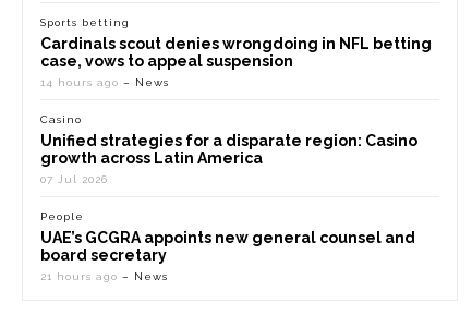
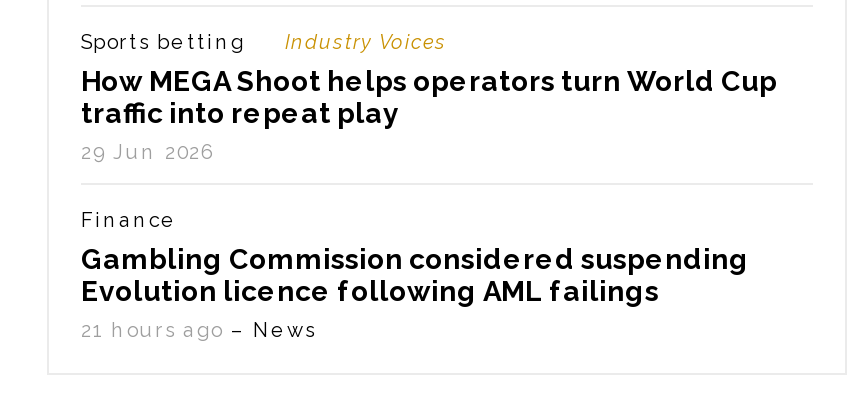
- Cardinals scout denies wrongdoing in NFL betting
- case, vows to appeal suspension
- 14 hours ago – News
- Casino
- Unified strategies for a disparate region: Casino
- growth across Latin America
- 07 Jul 2026
- People
- UAE’s GCGRA appoints new general counsel and
- board secretary
+ Industry Voices
+ How MEGA Shoot helps operators turn World Cup
+ traffic into repeat play
+ 29 Jun 2026
+ Finance
+ Gambling Commission considered suspending
+ Evolution licence following AML failings
